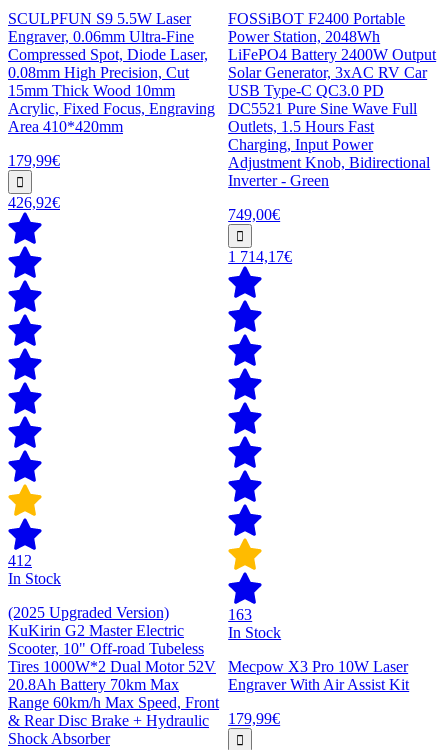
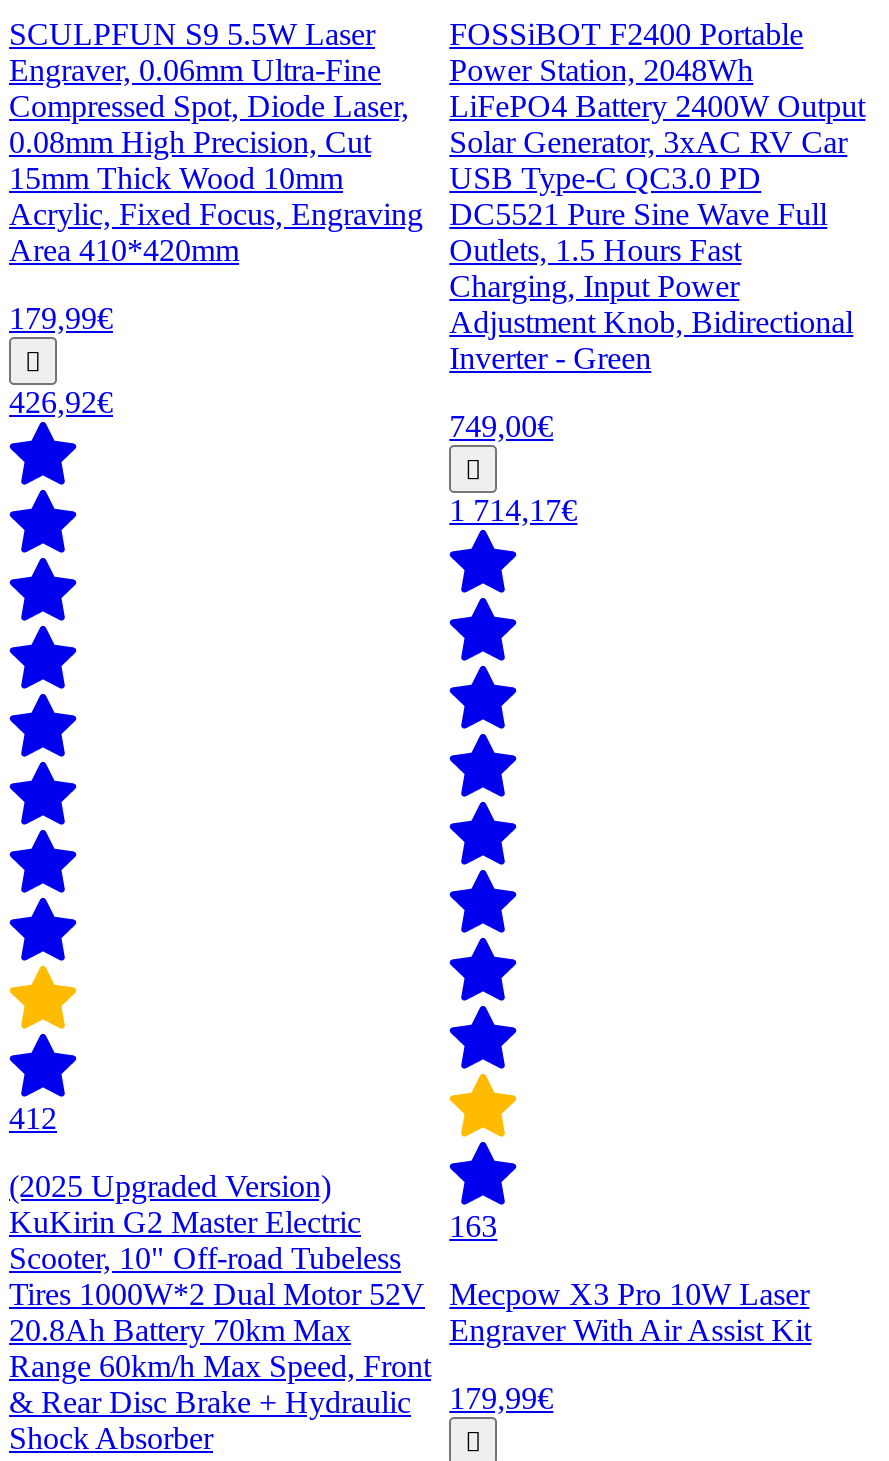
- In Stock

- In Stock
